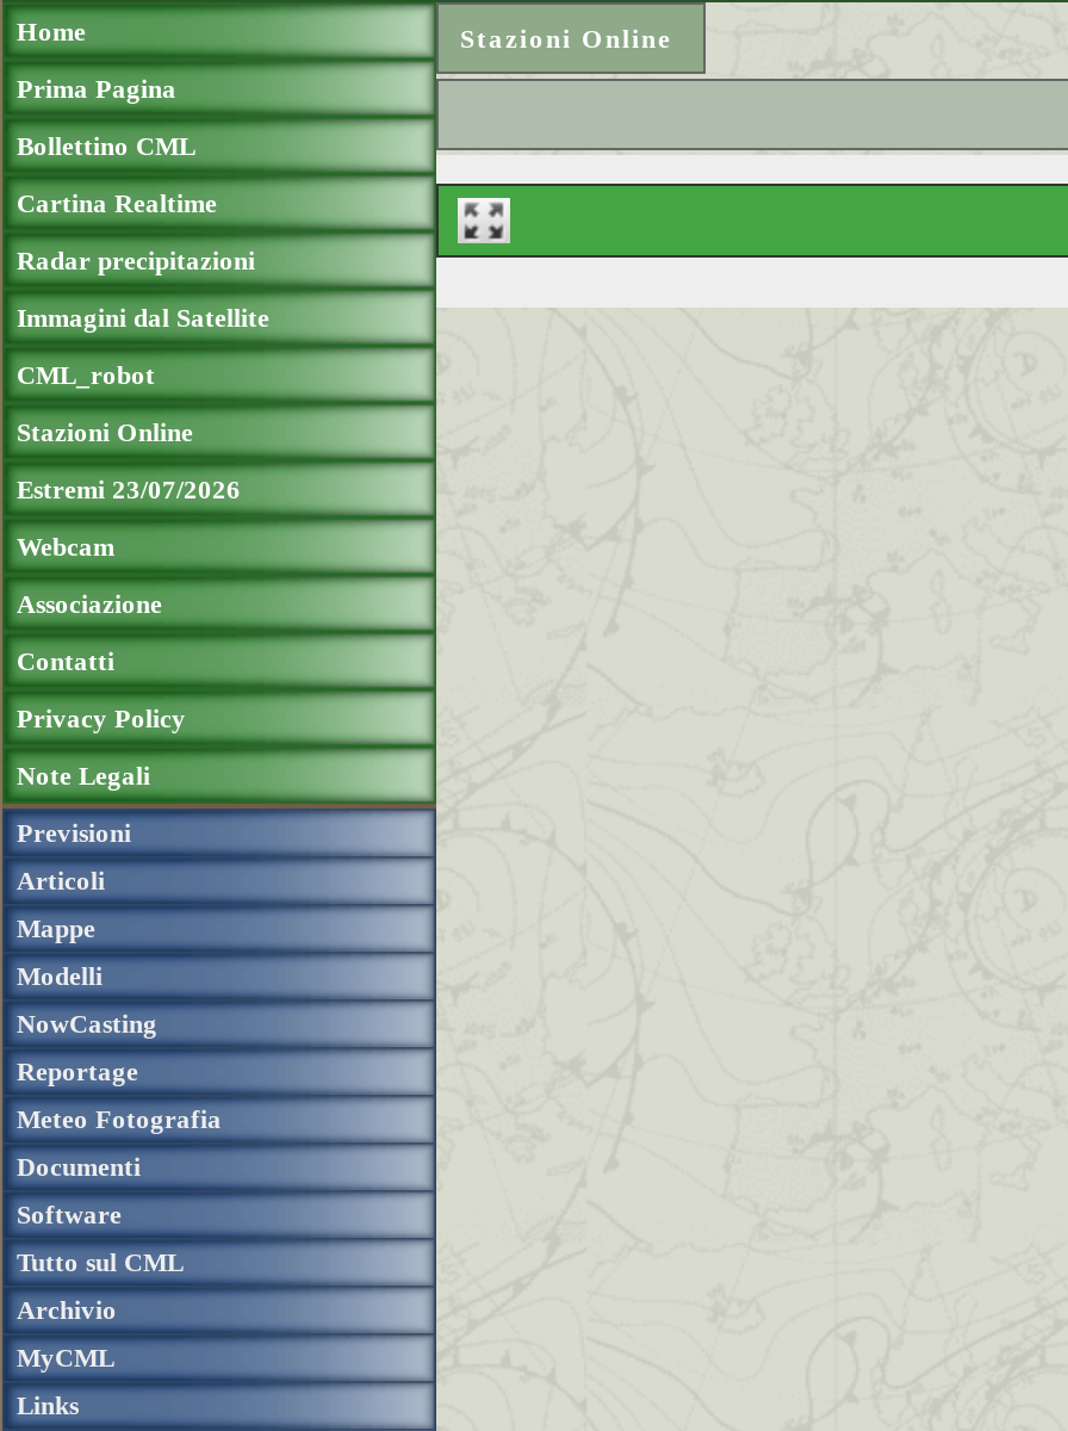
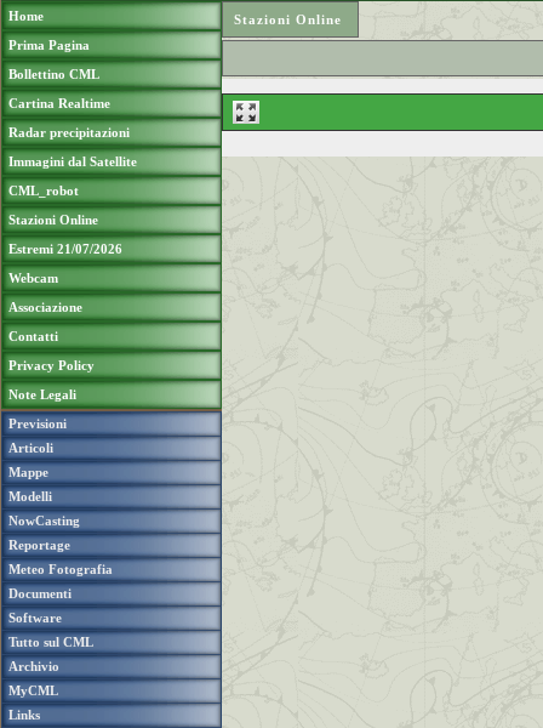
- Estremi 23/07/2026
+ Estremi 21/07/2026
